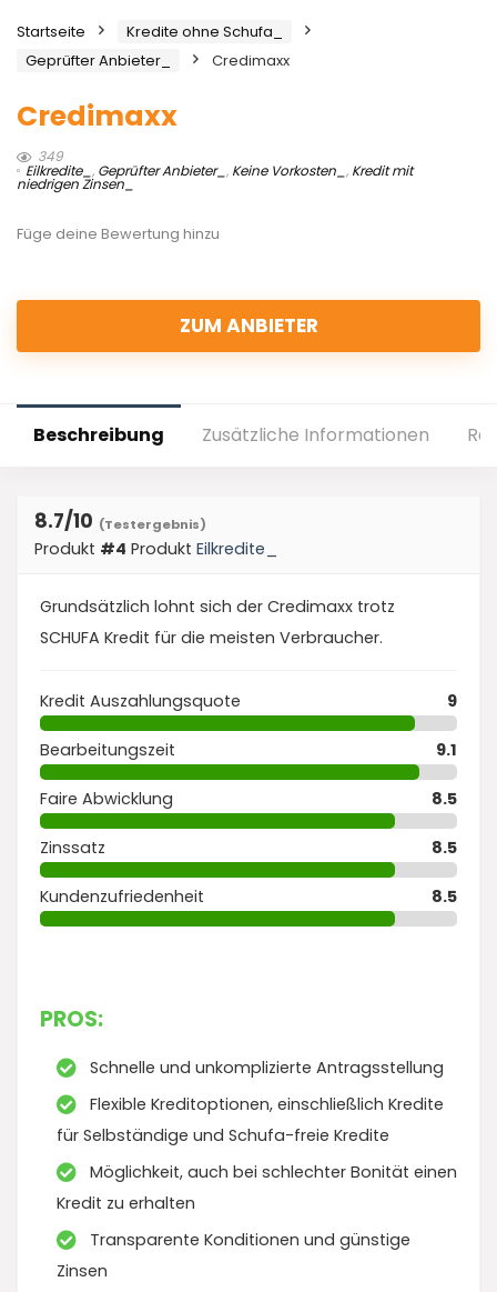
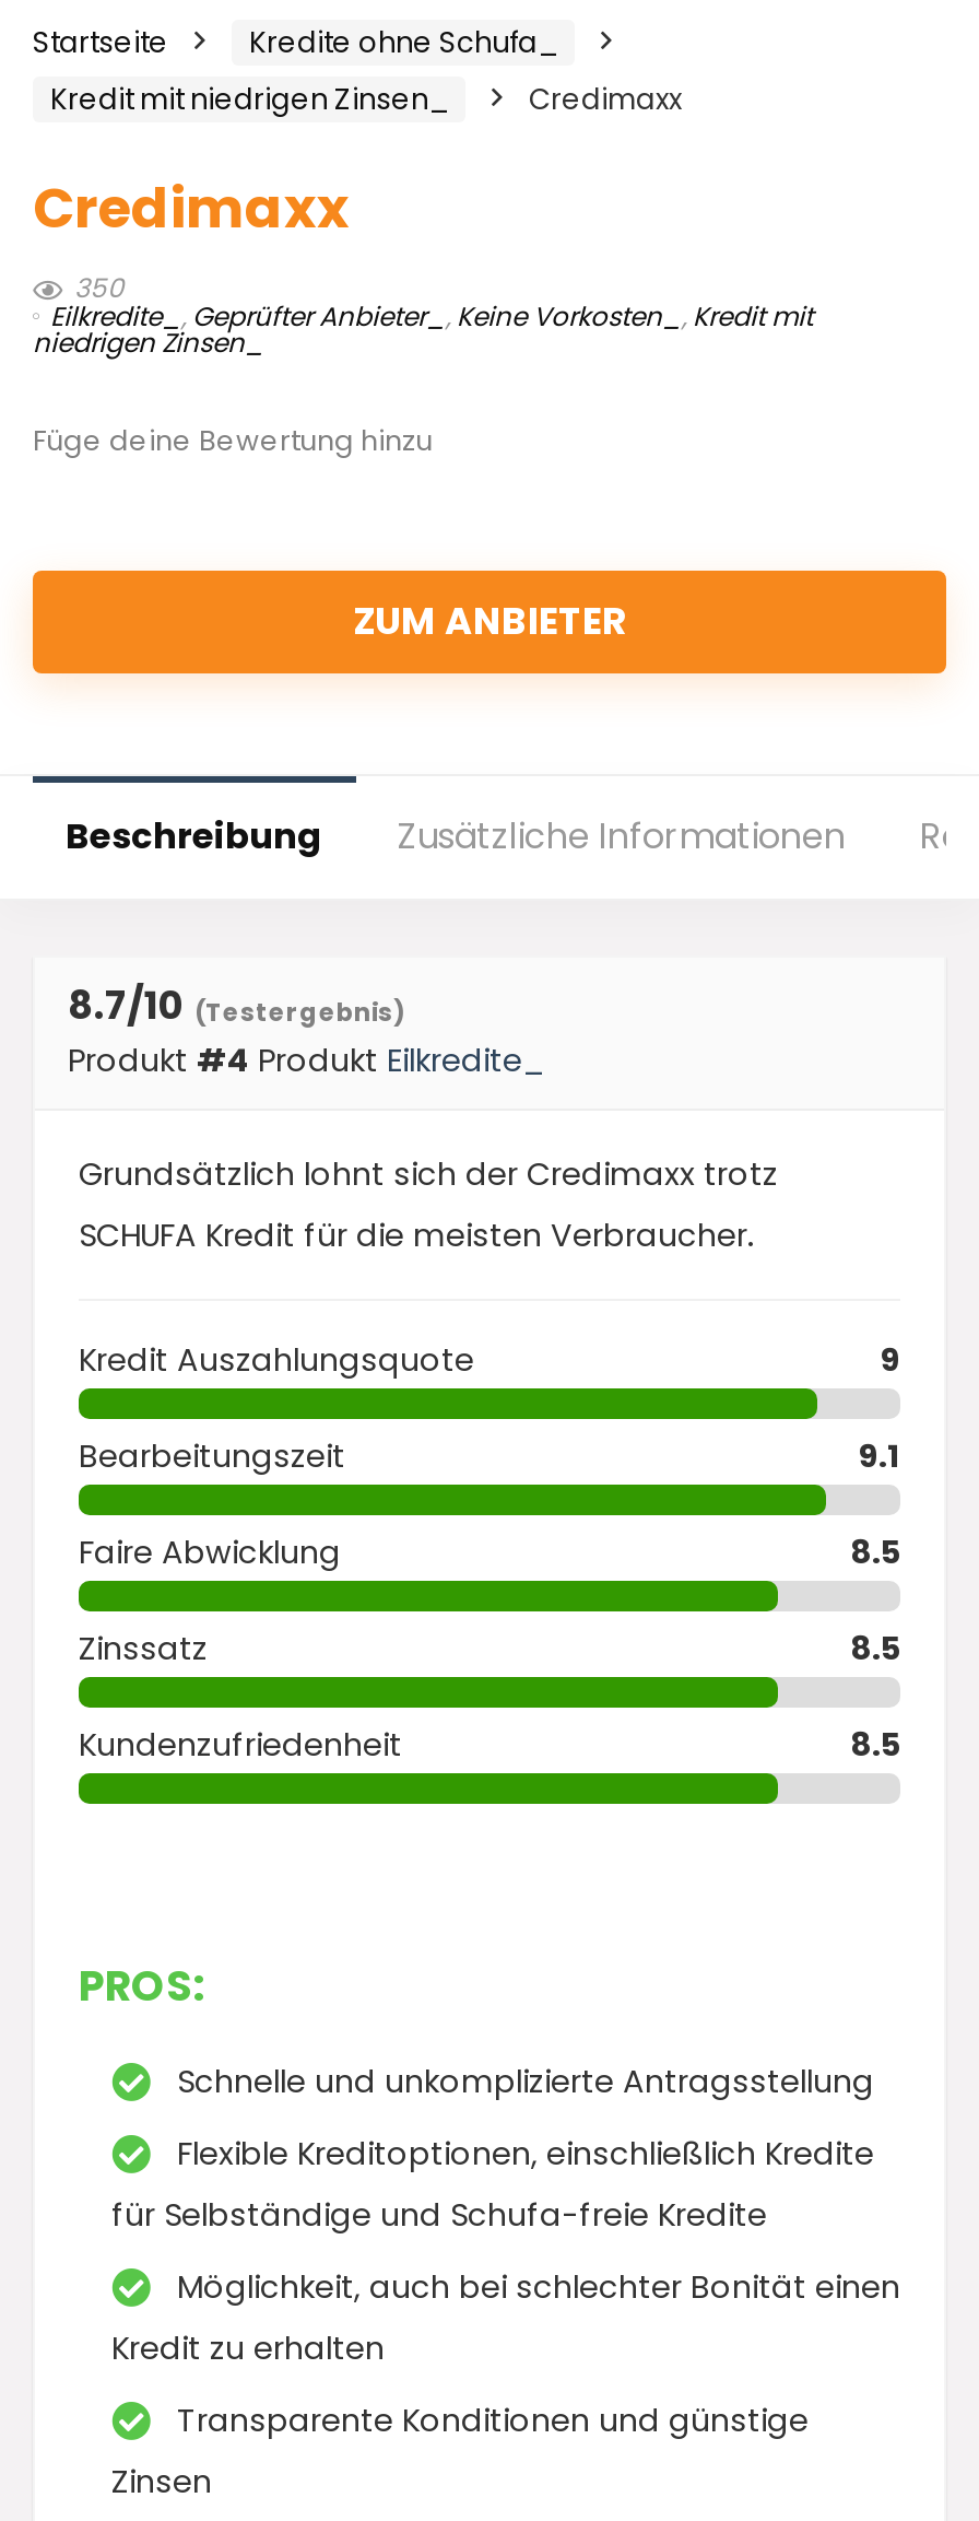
- Geprüfter Anbieter_
+ Kredit mit niedrigen Zinsen_

- 349
+ 350
